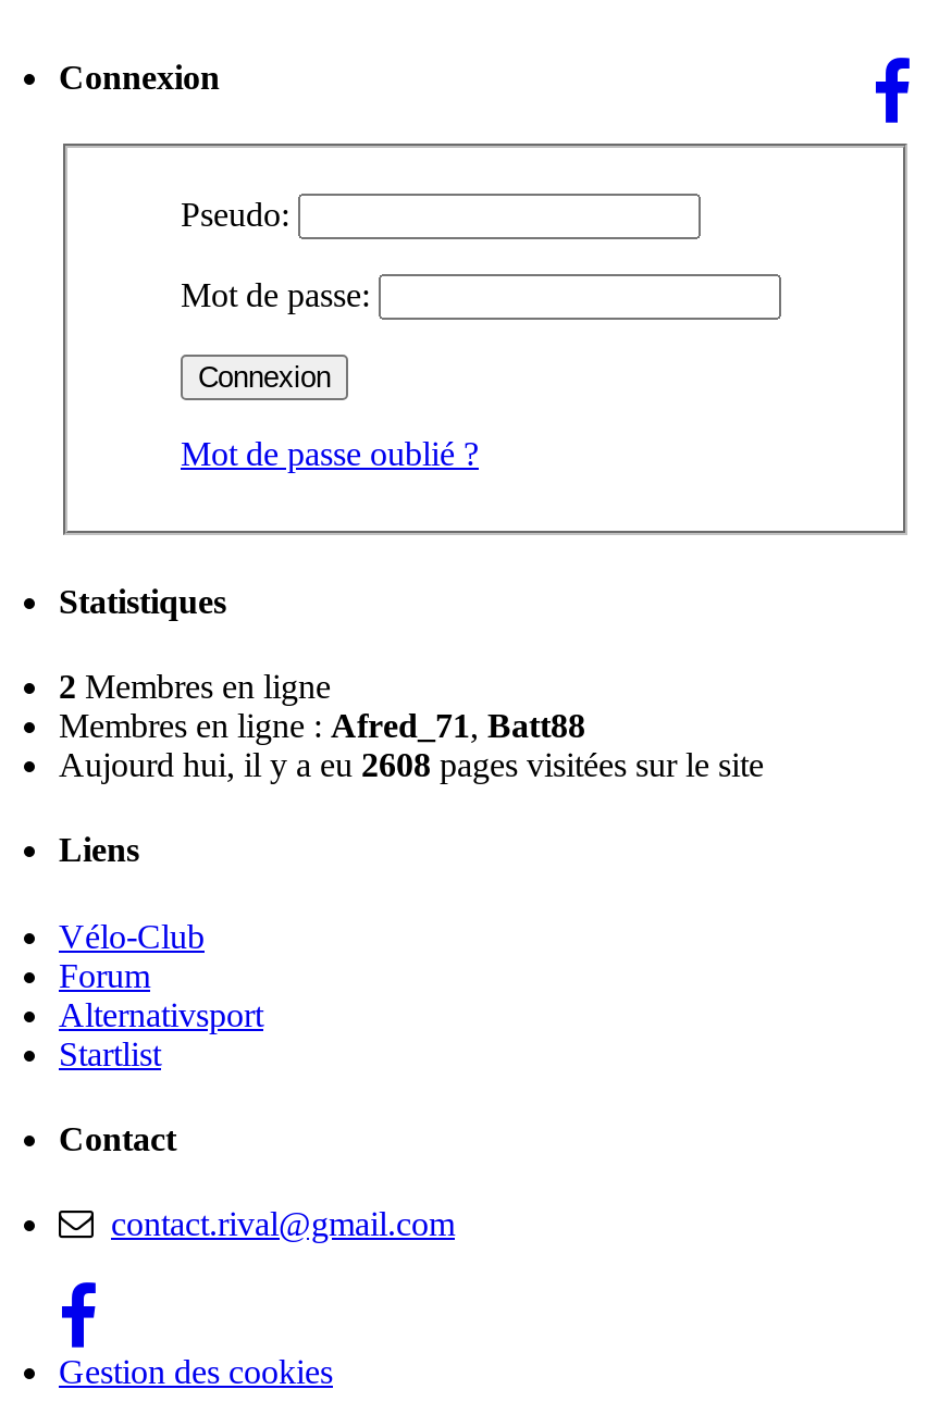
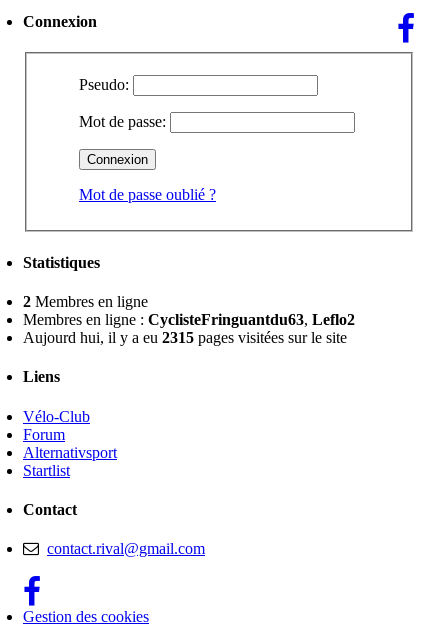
- Membres en ligne : Afred_71, Batt88
+ Membres en ligne : CyclisteFringuantdu63, Leflo2

- Aujourd hui, il y a eu 2608 pages visitées sur le site
+ Aujourd hui, il y a eu 2315 pages visitées sur le site
